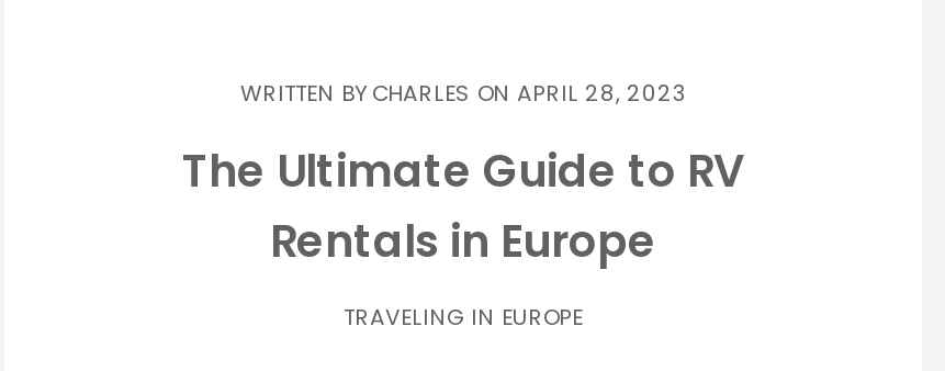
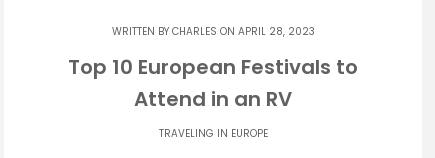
- The Ultimate Guide to RV
- Rentals in Europe
+ Top 10 European Festivals to
+ Attend in an RV
